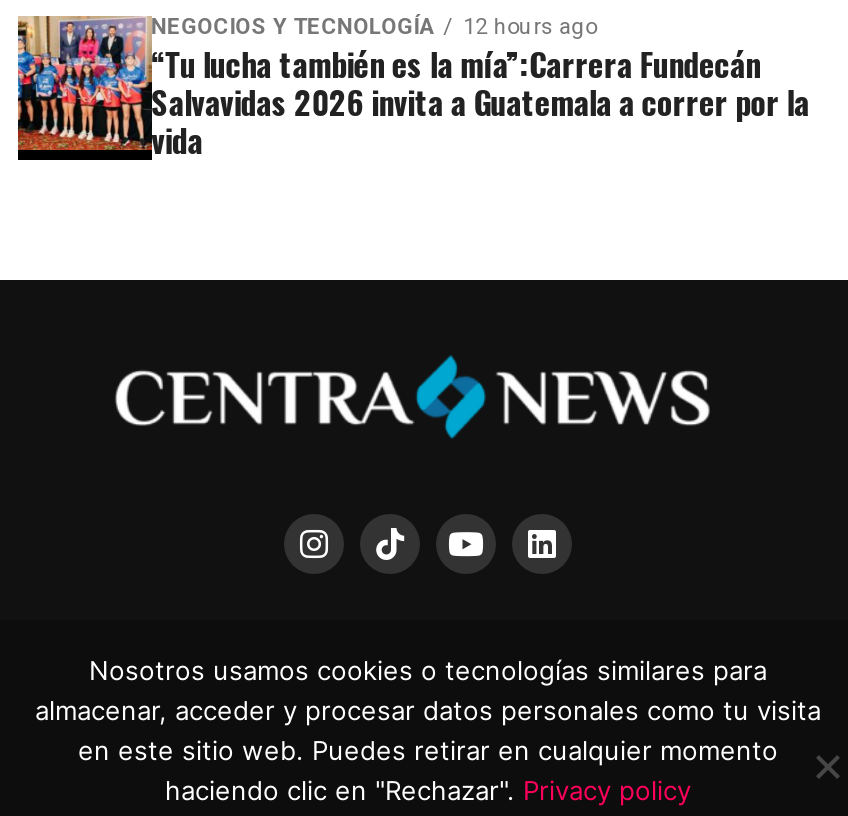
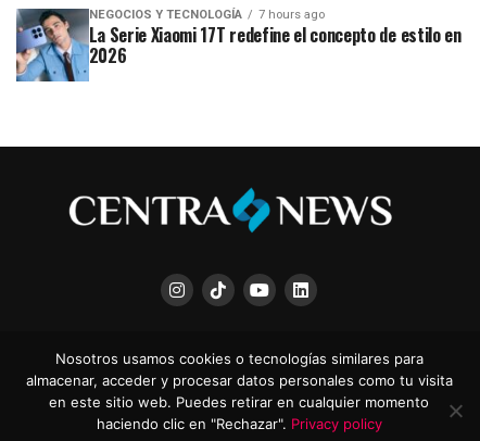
- [image]
- 12 hours ago
- “Tu lucha también es la mía”:Carrera Fundecán
- Salvavidas 2026 invita a Guatemala a correr por la
- vida
+ [image]
+ 7 hours ago
+ La Serie Xiaomi 17T redefine el concepto de estilo en
+ 2026
